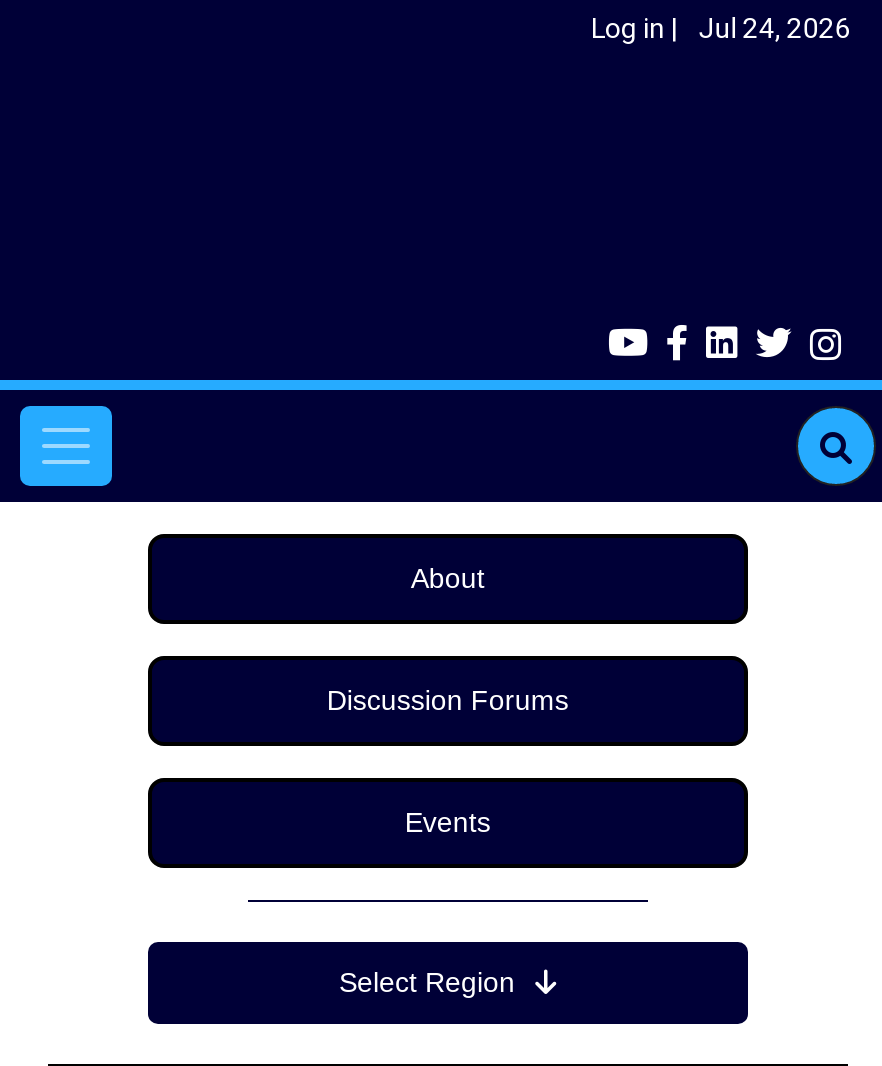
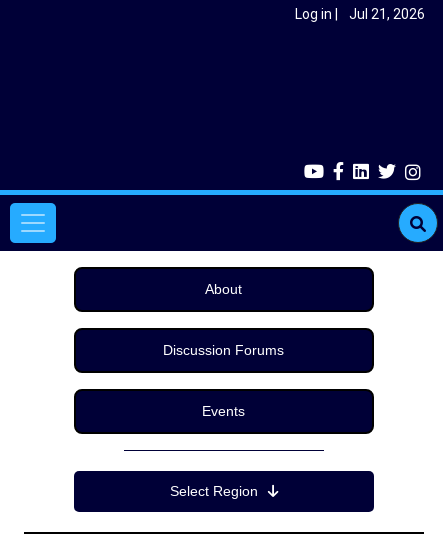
- Log in Jul 24, 2026
+ Log in Jul 21, 2026
